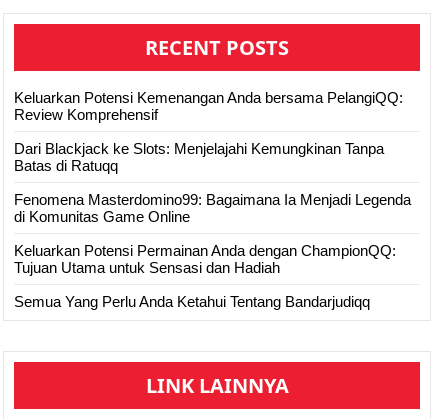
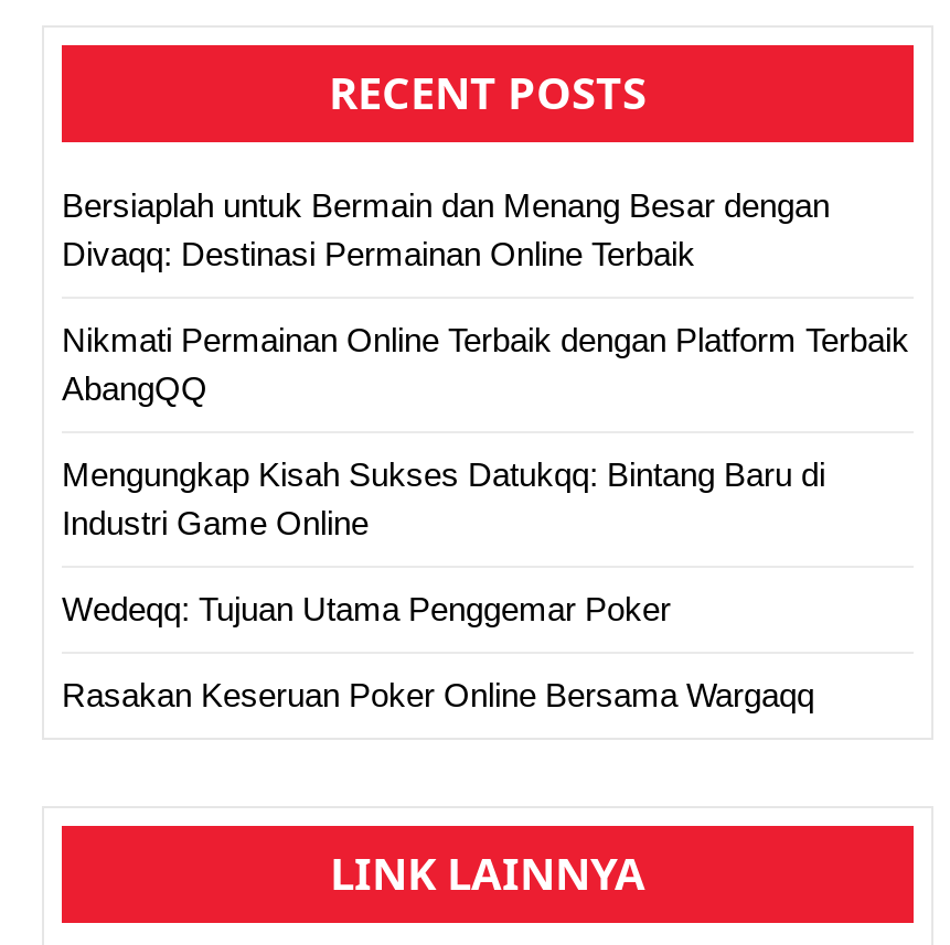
moved down: [image]

- Keluarkan Potensi Kemenangan Anda bersama PelangiQQ:
- Review Komprehensif
+ Bersiaplah untuk Bermain dan Menang Besar dengan
+ Divaqq: Destinasi Permainan Online Terbaik

- Dari Blackjack ke Slots: Menjelajahi Kemungkinan Tanpa
- Batas di Ratuqq
+ Nikmati Permainan Online Terbaik dengan Platform Terbaik
+ AbangQQ

- Fenomena Masterdomino99: Bagaimana Ia Menjadi Legenda
- di Komunitas Game Online
+ Mengungkap Kisah Sukses Datukqq: Bintang Baru di
+ Industri Game Online

- Keluarkan Potensi Permainan Anda dengan ChampionQQ:
- Tujuan Utama untuk Sensasi dan Hadiah
+ Wedeqq: Tujuan Utama Penggemar Poker

- Semua Yang Perlu Anda Ketahui Tentang Bandarjudiqq
+ Rasakan Keseruan Poker Online Bersama Wargaqq

moved up: [image]
